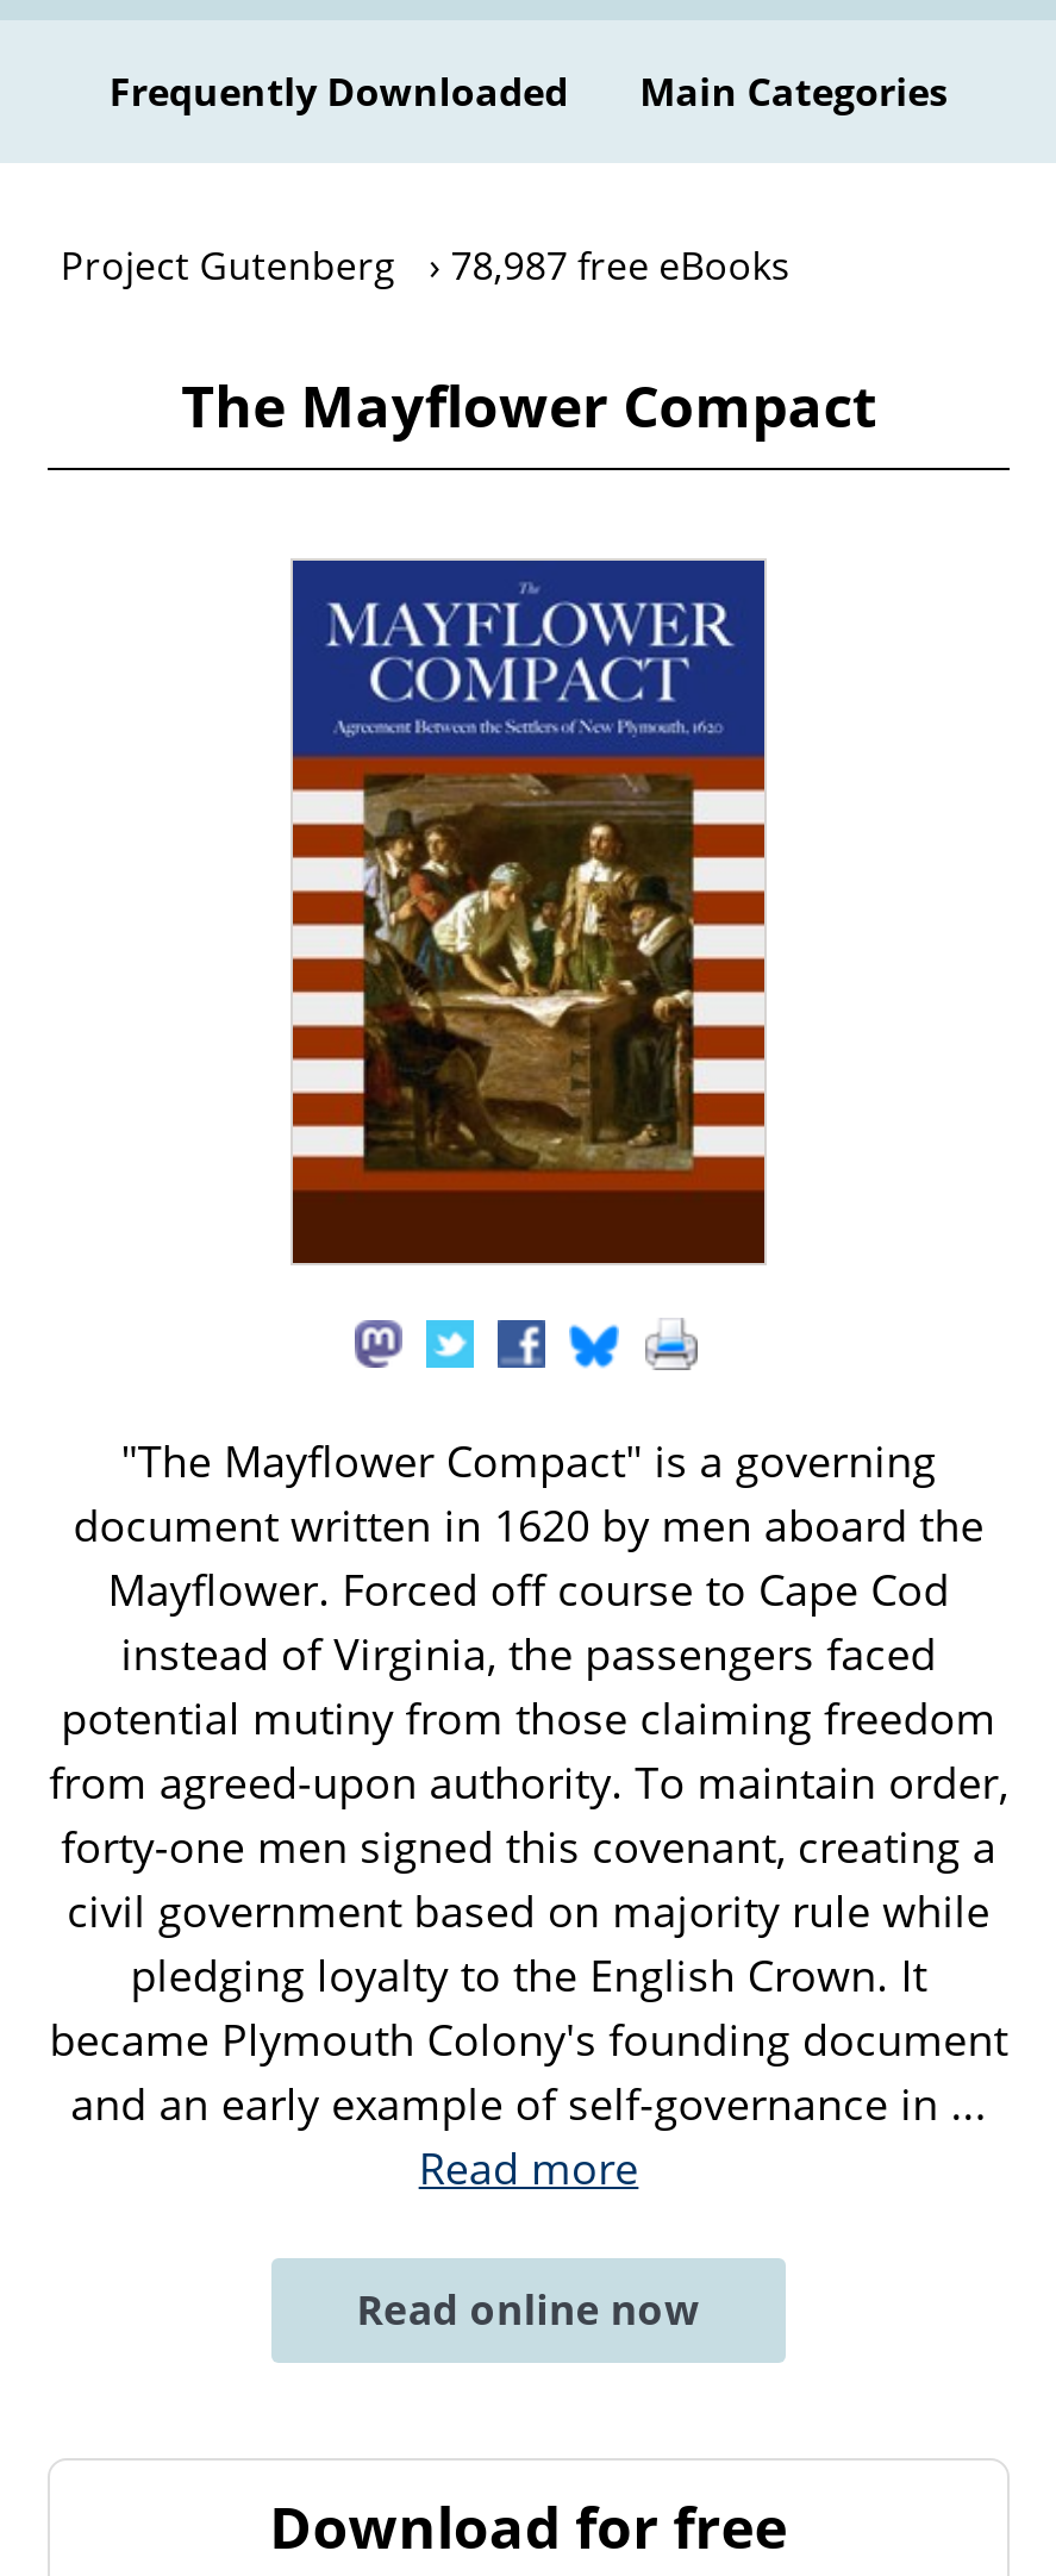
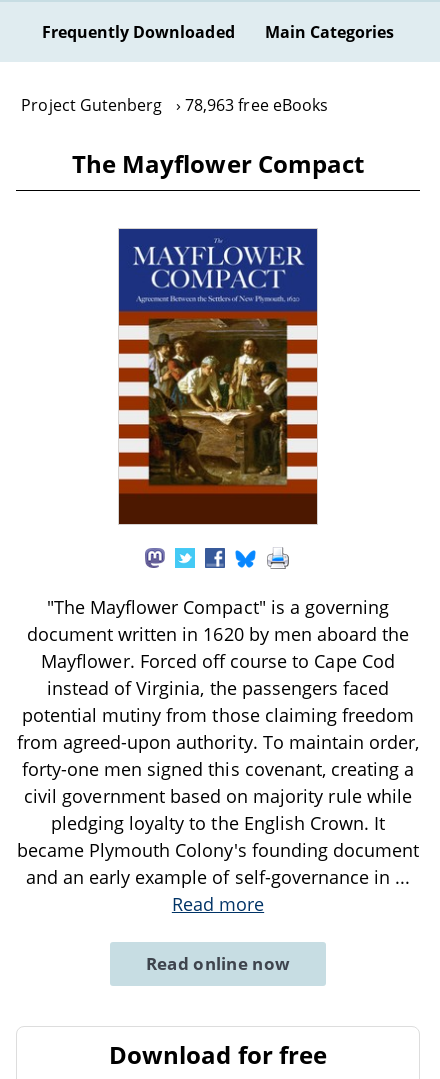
- Project Gutenberg 78,987 free eBooks
+ Project Gutenberg 78,963 free eBooks
